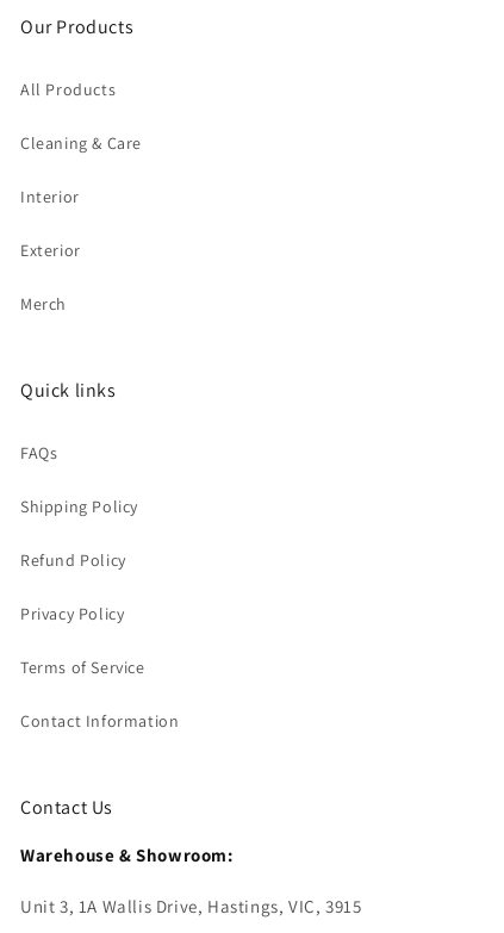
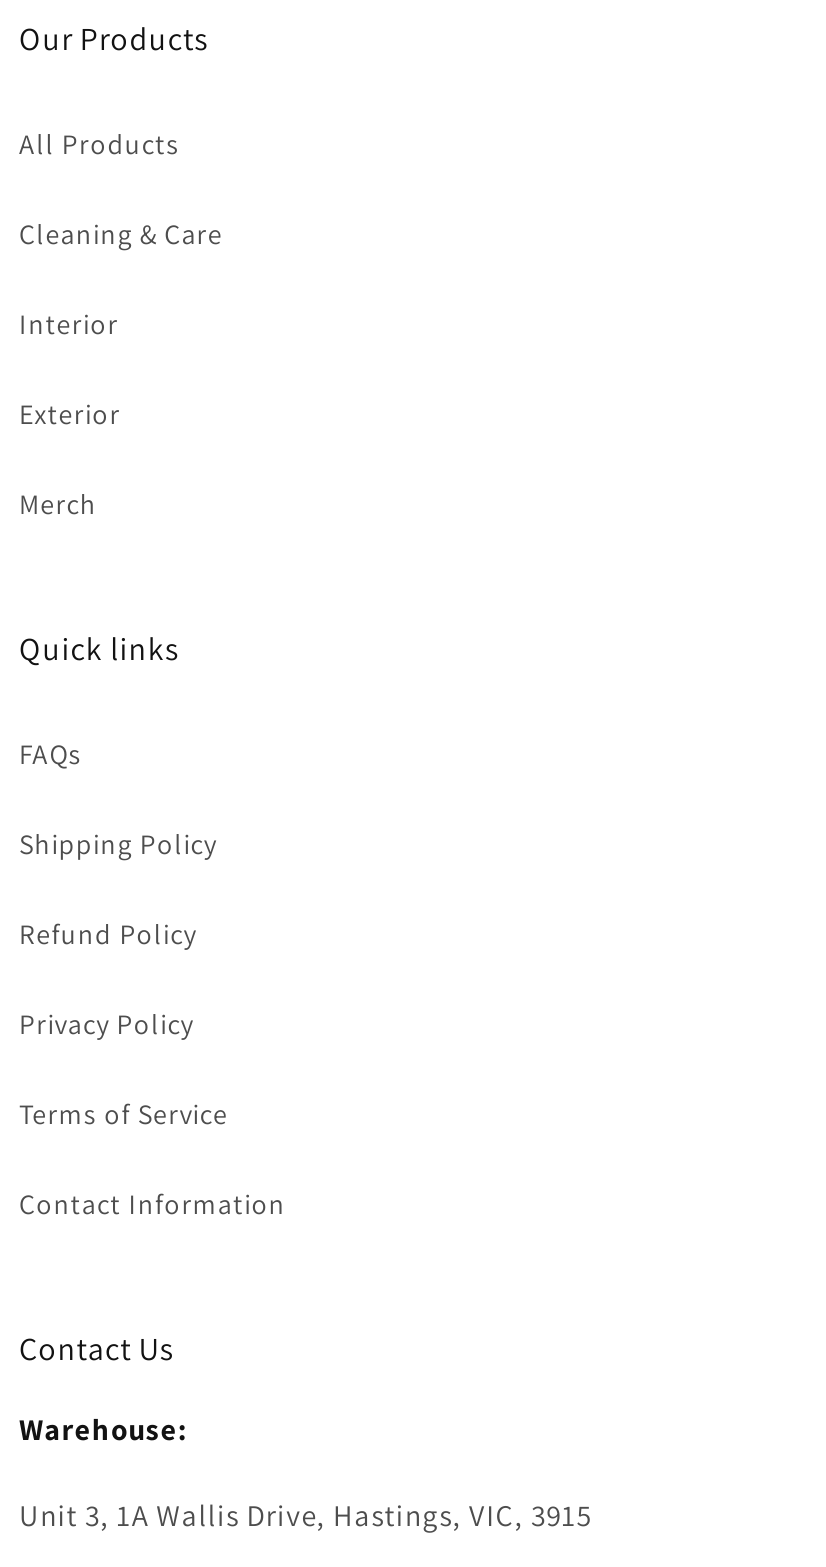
- Warehouse & Showroom:
+ Warehouse:
